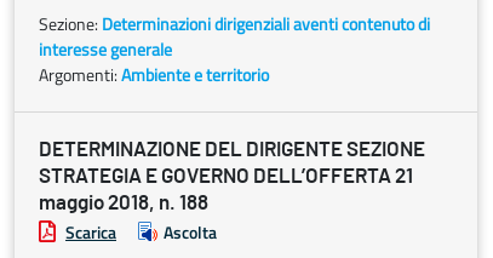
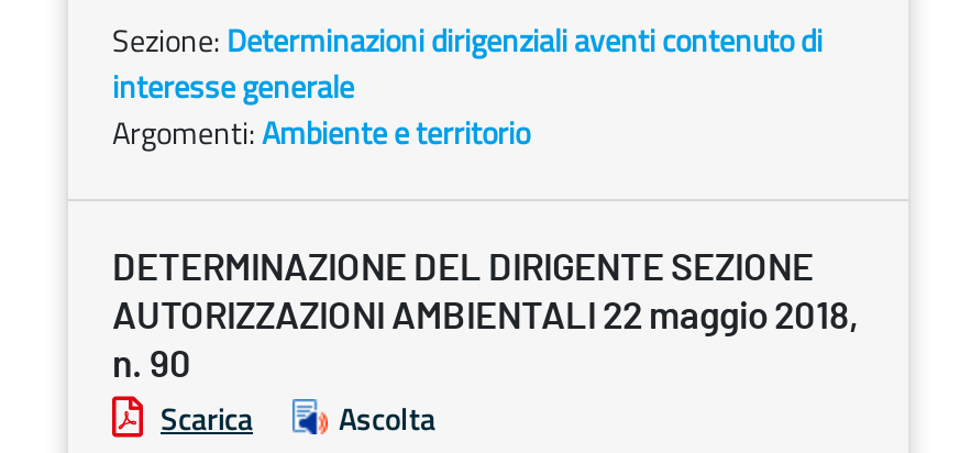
- STRATEGIA E GOVERNO DELL’OFFERTA 21
- maggio 2018, n. 188
+ AUTORIZZAZIONI AMBIENTALI 22 maggio 2018,
+ n. 90
